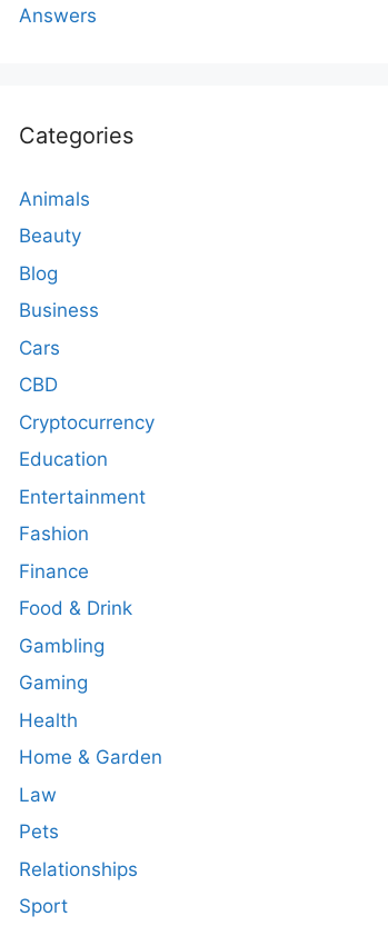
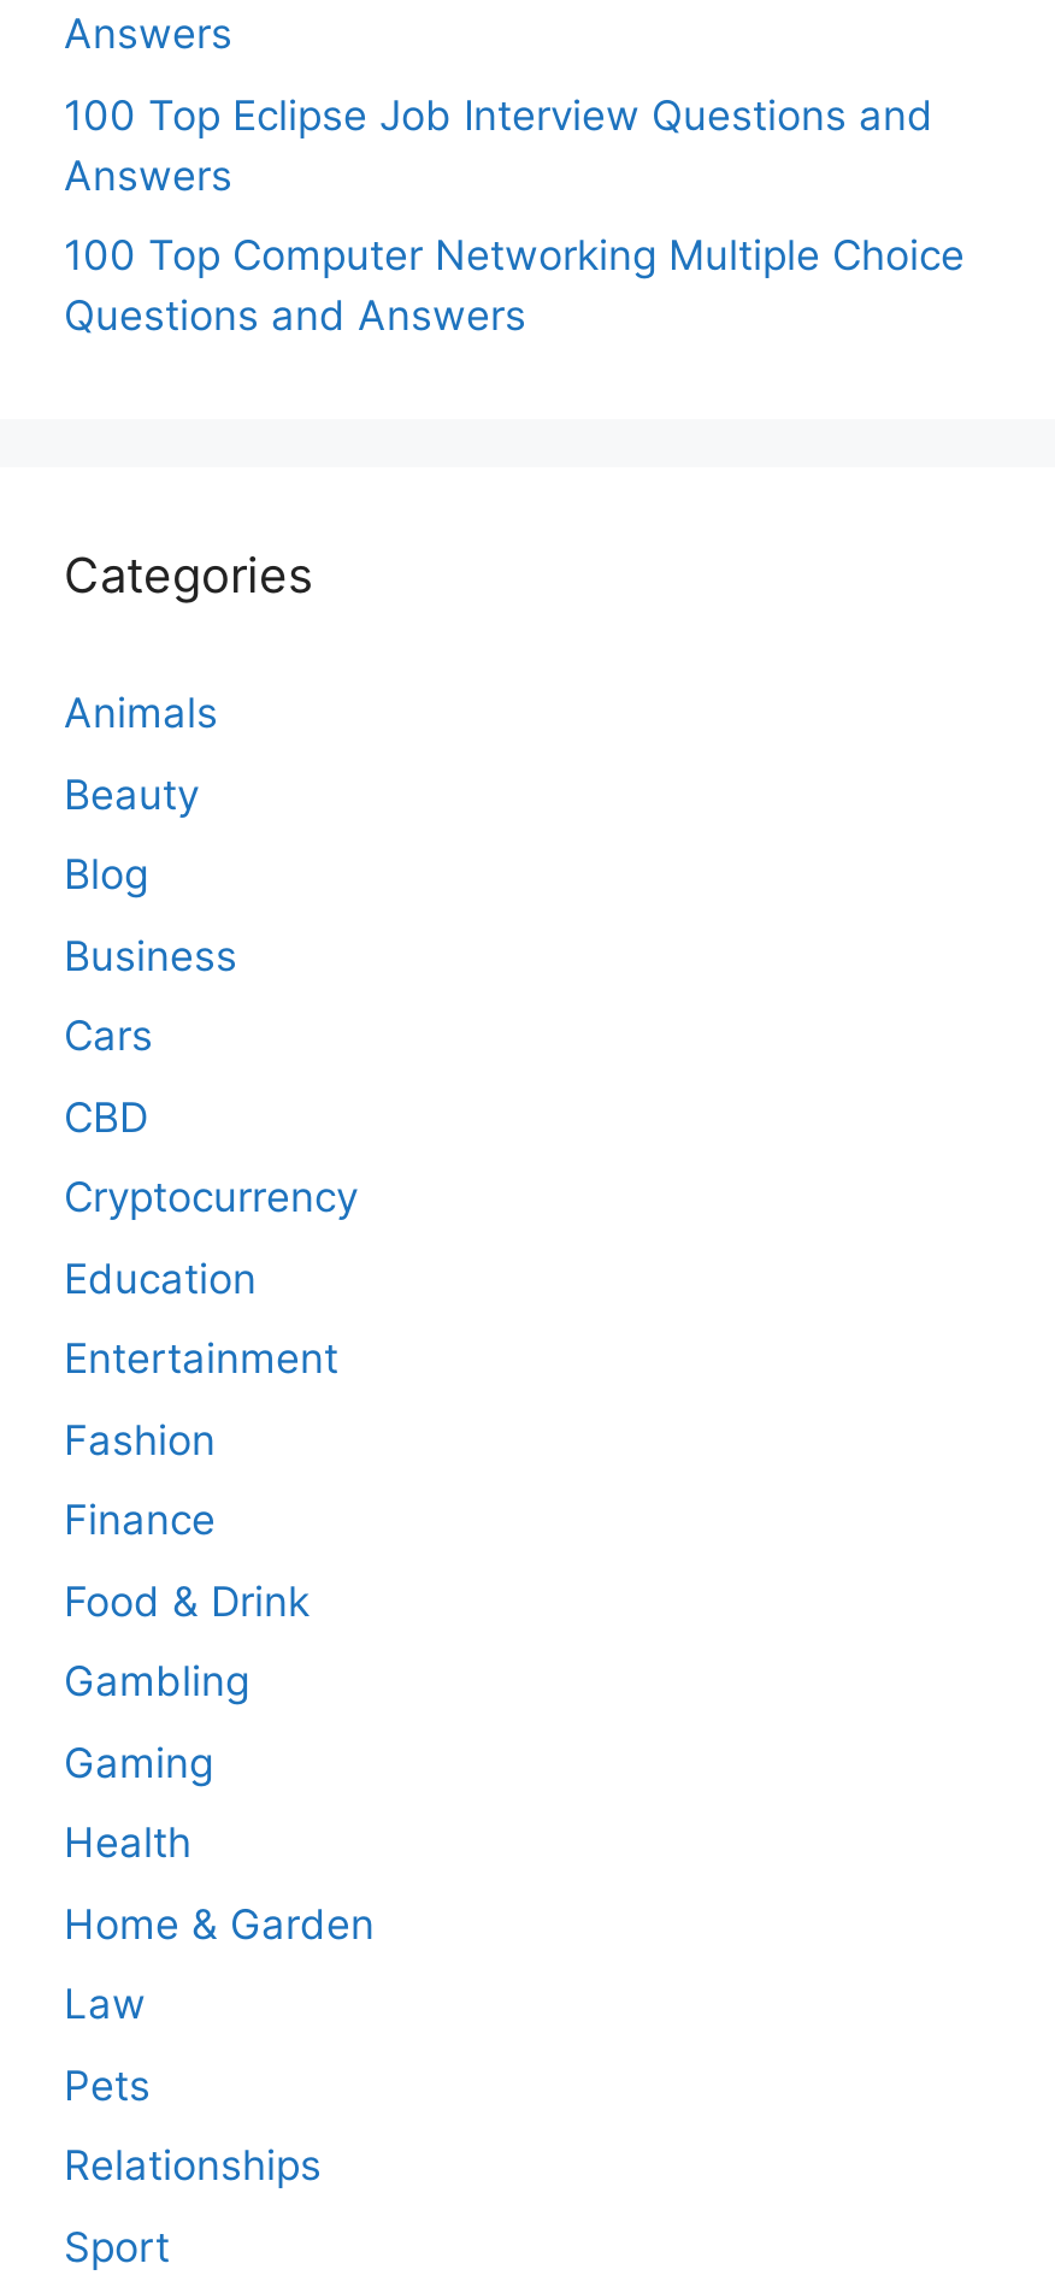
+ 100 Top Eclipse Job Interview Questions and
+ Answers
+ 100 Top Computer Networking Multiple Choice
+ Questions and Answers
